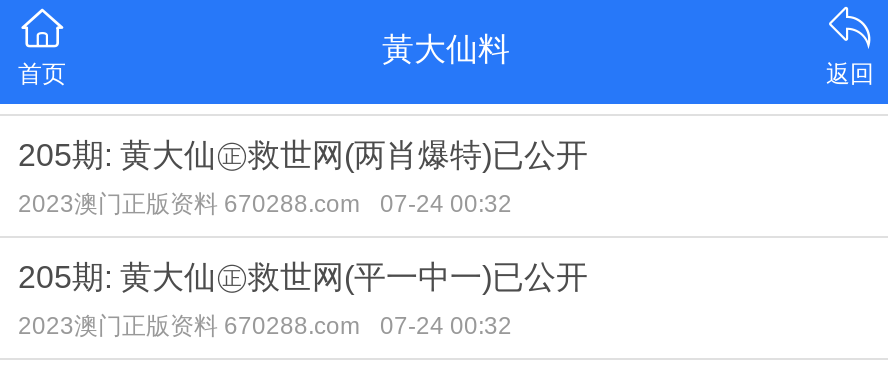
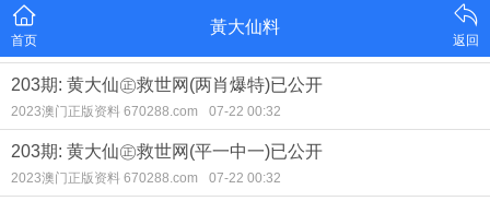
- 205期: 黄大仙㊣救世网(两肖爆特)已公开
+ 203期: 黄大仙㊣救世网(两肖爆特)已公开

- 2023澳门正版资料 670288.com 07-24 00:32
+ 2023澳门正版资料 670288.com 07-22 00:32

- 205期: 黄大仙㊣救世网(平一中一)已公开
+ 203期: 黄大仙㊣救世网(平一中一)已公开

- 2023澳门正版资料 670288.com 07-24 00:32
+ 2023澳门正版资料 670288.com 07-22 00:32
